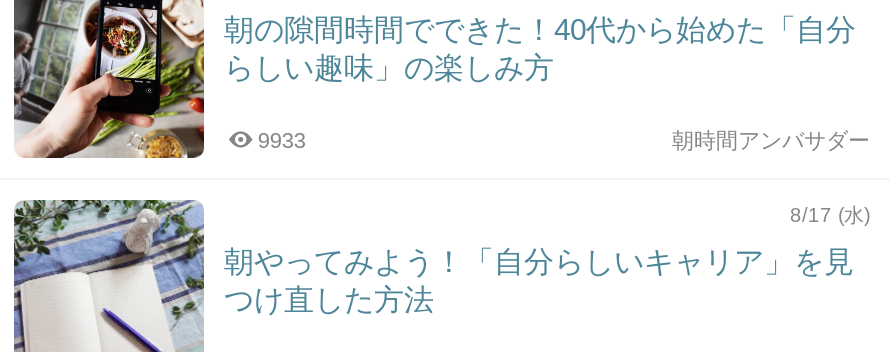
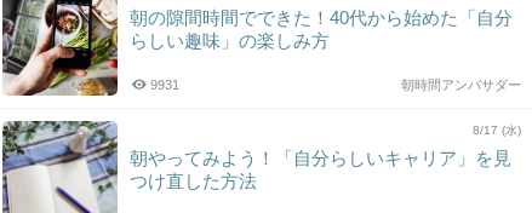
- 9933
+ 9931
